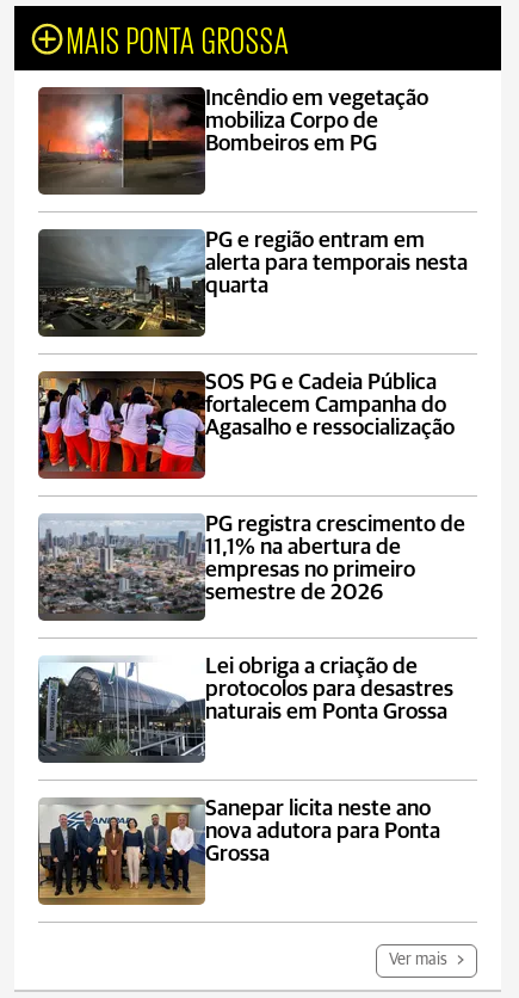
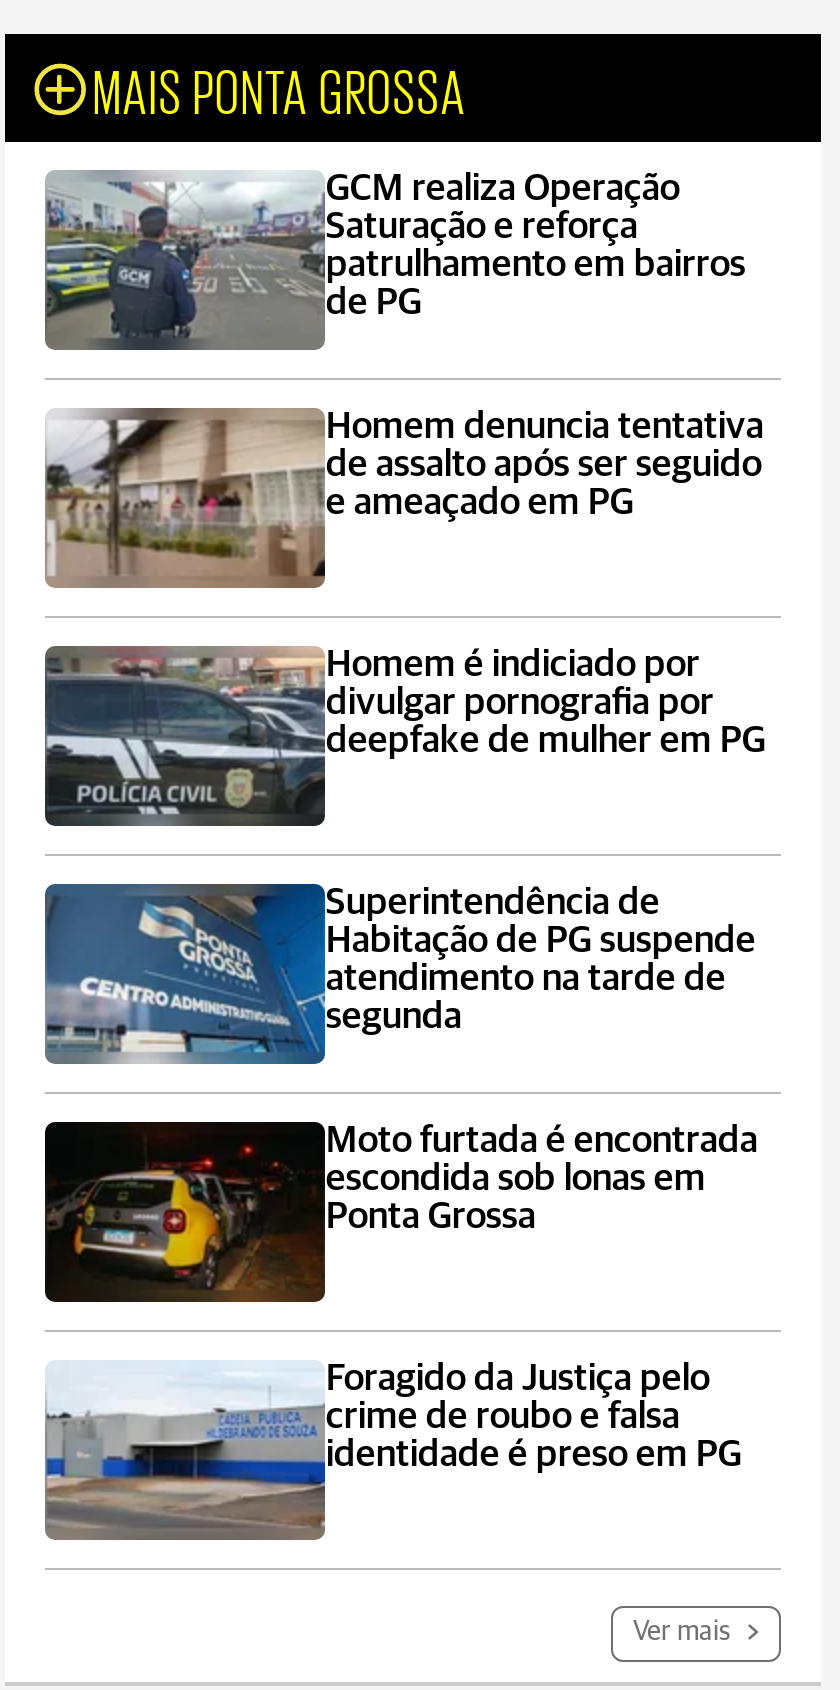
- [image]
- Incêndio em vegetação
- mobiliza Corpo de
- Bombeiros em PG
+ [image]
+ GCM realiza Operação
+ Saturação e reforça
+ patrulhamento em bairros
+ de PG

- [image]
- PG e região entram em
- alerta para temporais nesta
- quarta
+ [image]
+ Homem denuncia tentativa
+ de assalto após ser seguido
+ e ameaçado em PG

- [image]
- SOS PG e Cadeia Pública
- fortalecem Campanha do
- Agasalho e ressocialização
+ [image]
+ Homem é indiciado por
+ divulgar pornografia por
+ deepfake de mulher em PG

- [image]
- PG registra crescimento de
- 11,1% na abertura de
- empresas no primeiro
- semestre de 2026
+ [image]
+ Superintendência de
+ Habitação de PG suspende
+ atendimento na tarde de
+ segunda

- [image]
- Lei obriga a criação de
- protocolos para desastres
- naturais em Ponta Grossa
+ [image]
+ Moto furtada é encontrada
+ escondida sob lonas em
+ Ponta Grossa

- [image]
- Sanepar licita neste ano
- nova adutora para Ponta
- Grossa
+ [image]
+ Foragido da Justiça pelo
+ crime de roubo e falsa
+ identidade é preso em PG
